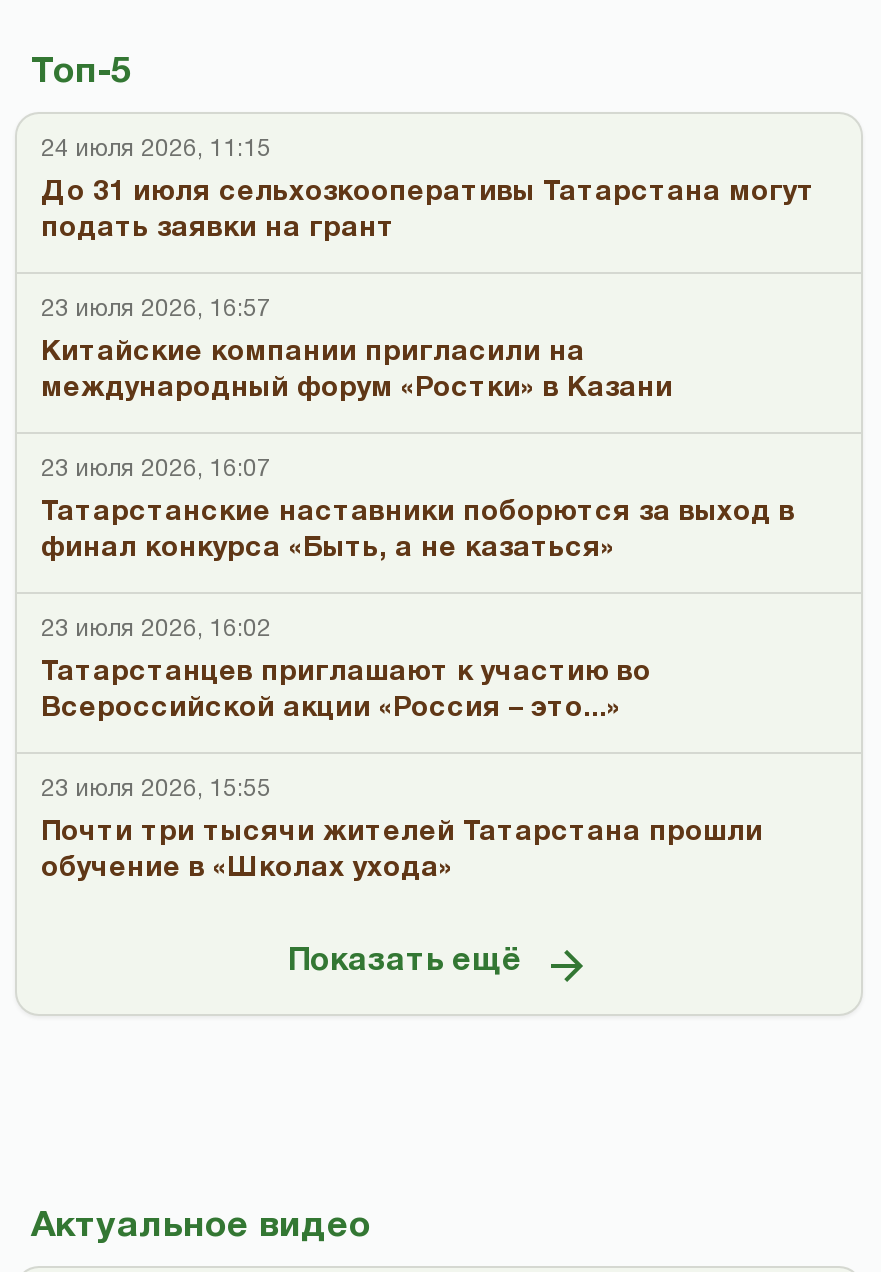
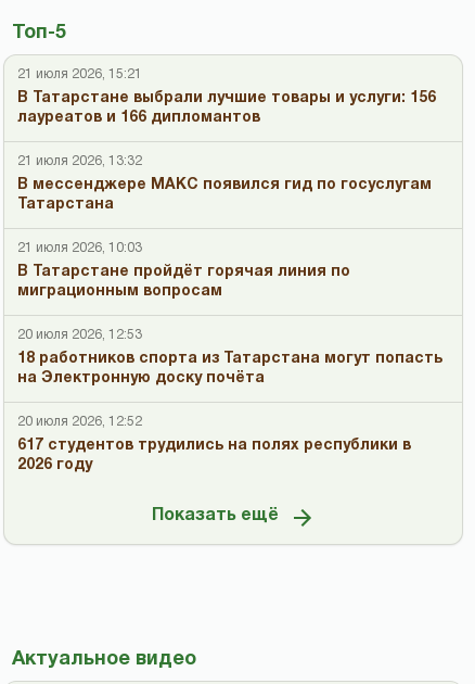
- 24 июля 2026, 11:15
+ 21 июля 2026, 15:21

- До 31 июля сельхозкооперативы Татарстана могут
- подать заявки на грант
+ В Татарстане выбрали лучшие товары и услуги: 156
+ лауреатов и 166 дипломантов

- 23 июля 2026, 16:57
+ 21 июля 2026, 13:32

- Китайские компании пригласили на
- международный форум «Ростки» в Казани
+ В мессенджере МАКС появился гид по госуслугам
+ Татарстана

- 23 июля 2026, 16:07
+ 21 июля 2026, 10:03

- Татарстанские наставники поборются за выход в
- финал конкурса «Быть, а не казаться»
+ В Татарстане пройдёт горячая линия по
+ миграционным вопросам

- 23 июля 2026, 16:02
+ 20 июля 2026, 12:53

- Татарстанцев приглашают к участию во
- Всероссийской акции «Россия – это...»
+ 18 работников спорта из Татарстана могут попасть
+ на Электронную доску почёта

- 23 июля 2026, 15:55
+ 20 июля 2026, 12:52

- Почти три тысячи жителей Татарстана прошли
- обучение в «Школах ухода»
+ 617 студентов трудились на полях республики в
+ 2026 году
